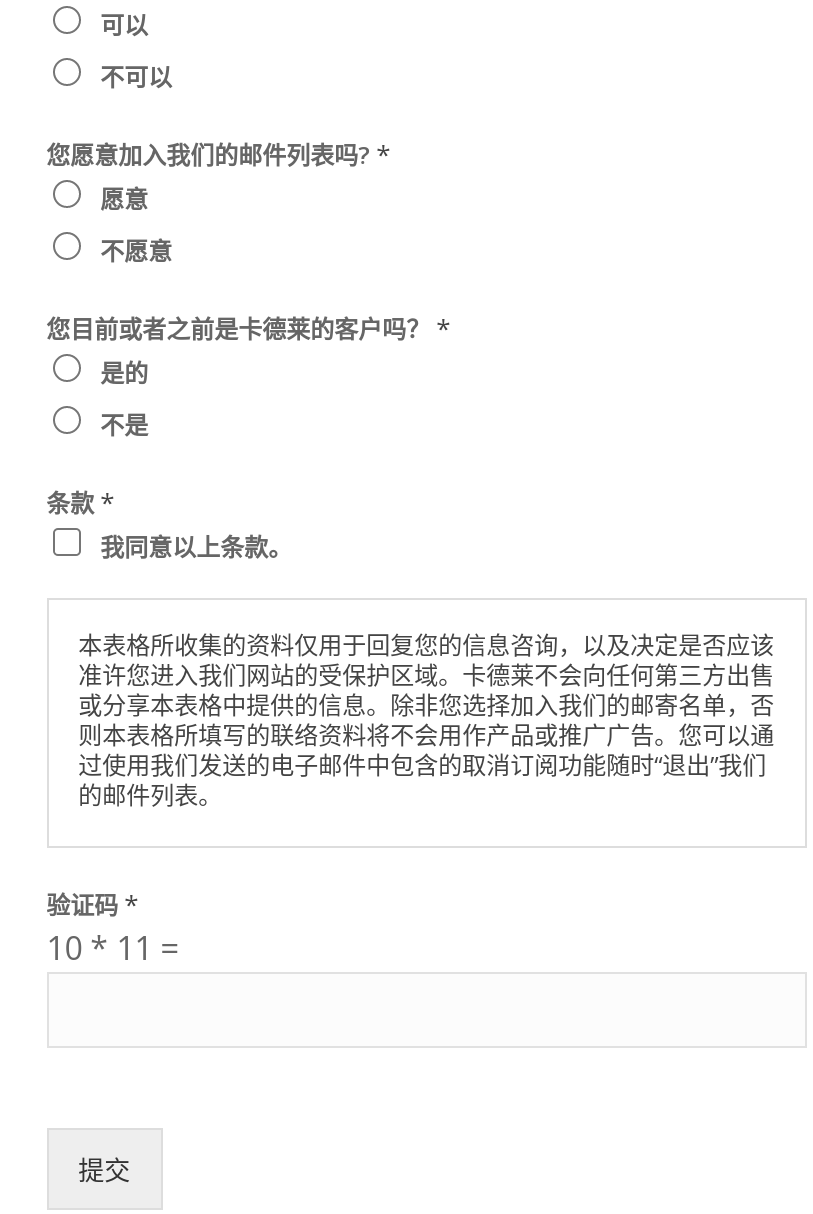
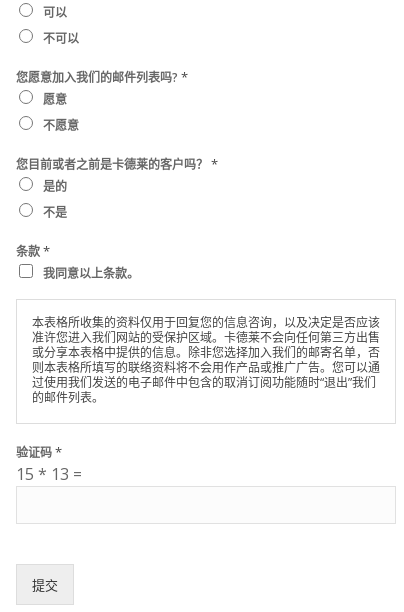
- 10 * 11 =
+ 15 * 13 =
